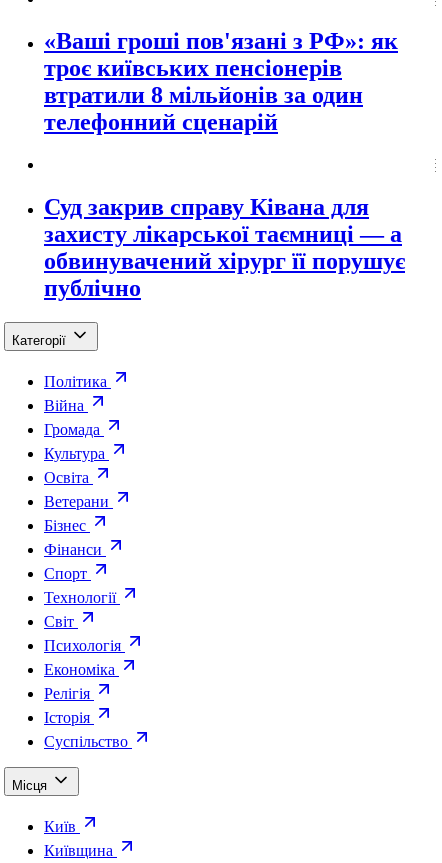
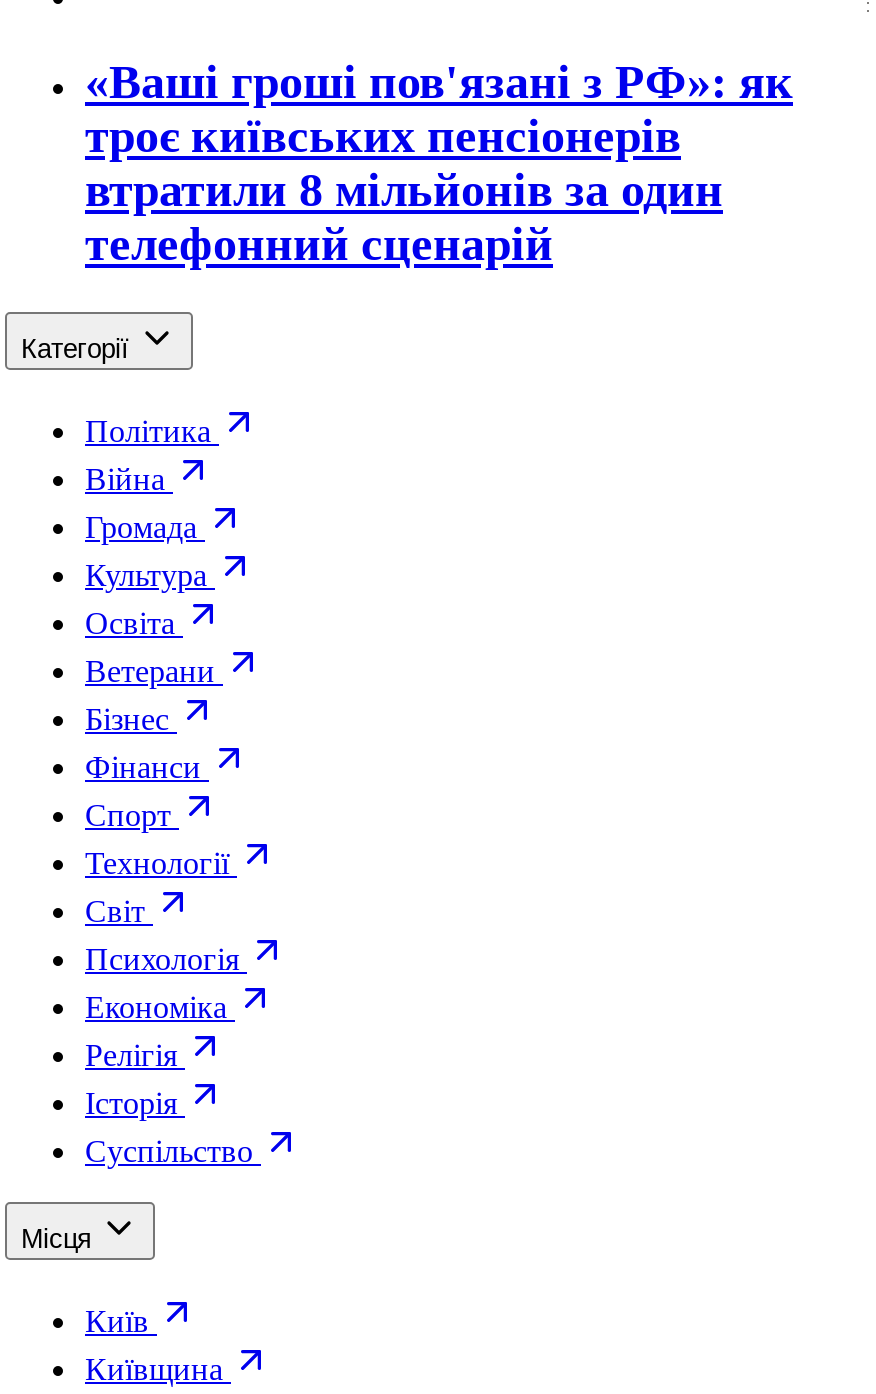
- Суд закрив справу Ківана для
- захисту лікарської таємниці — а
- обвинувачений хірург її порушує
- публічно
